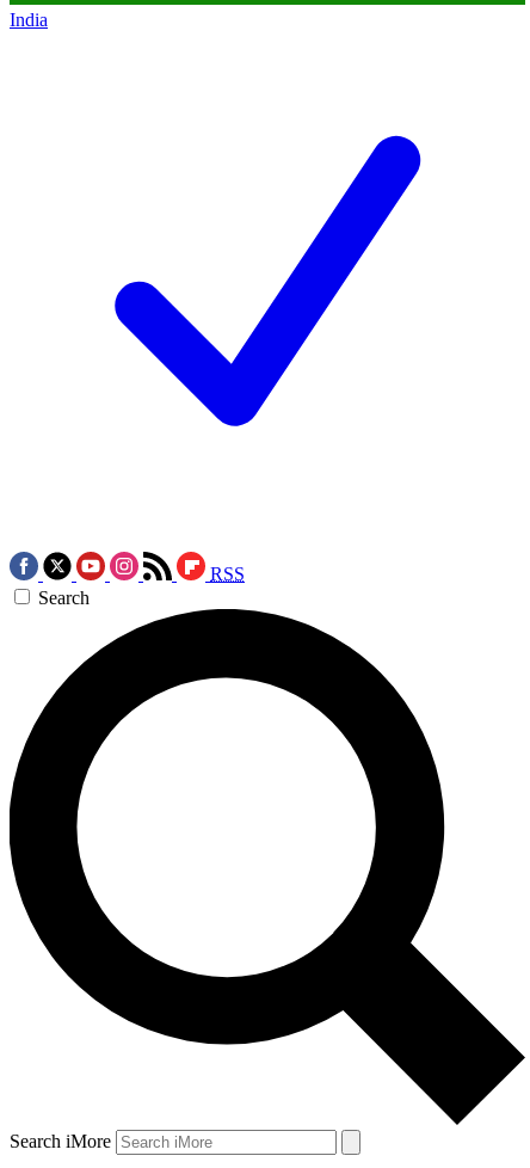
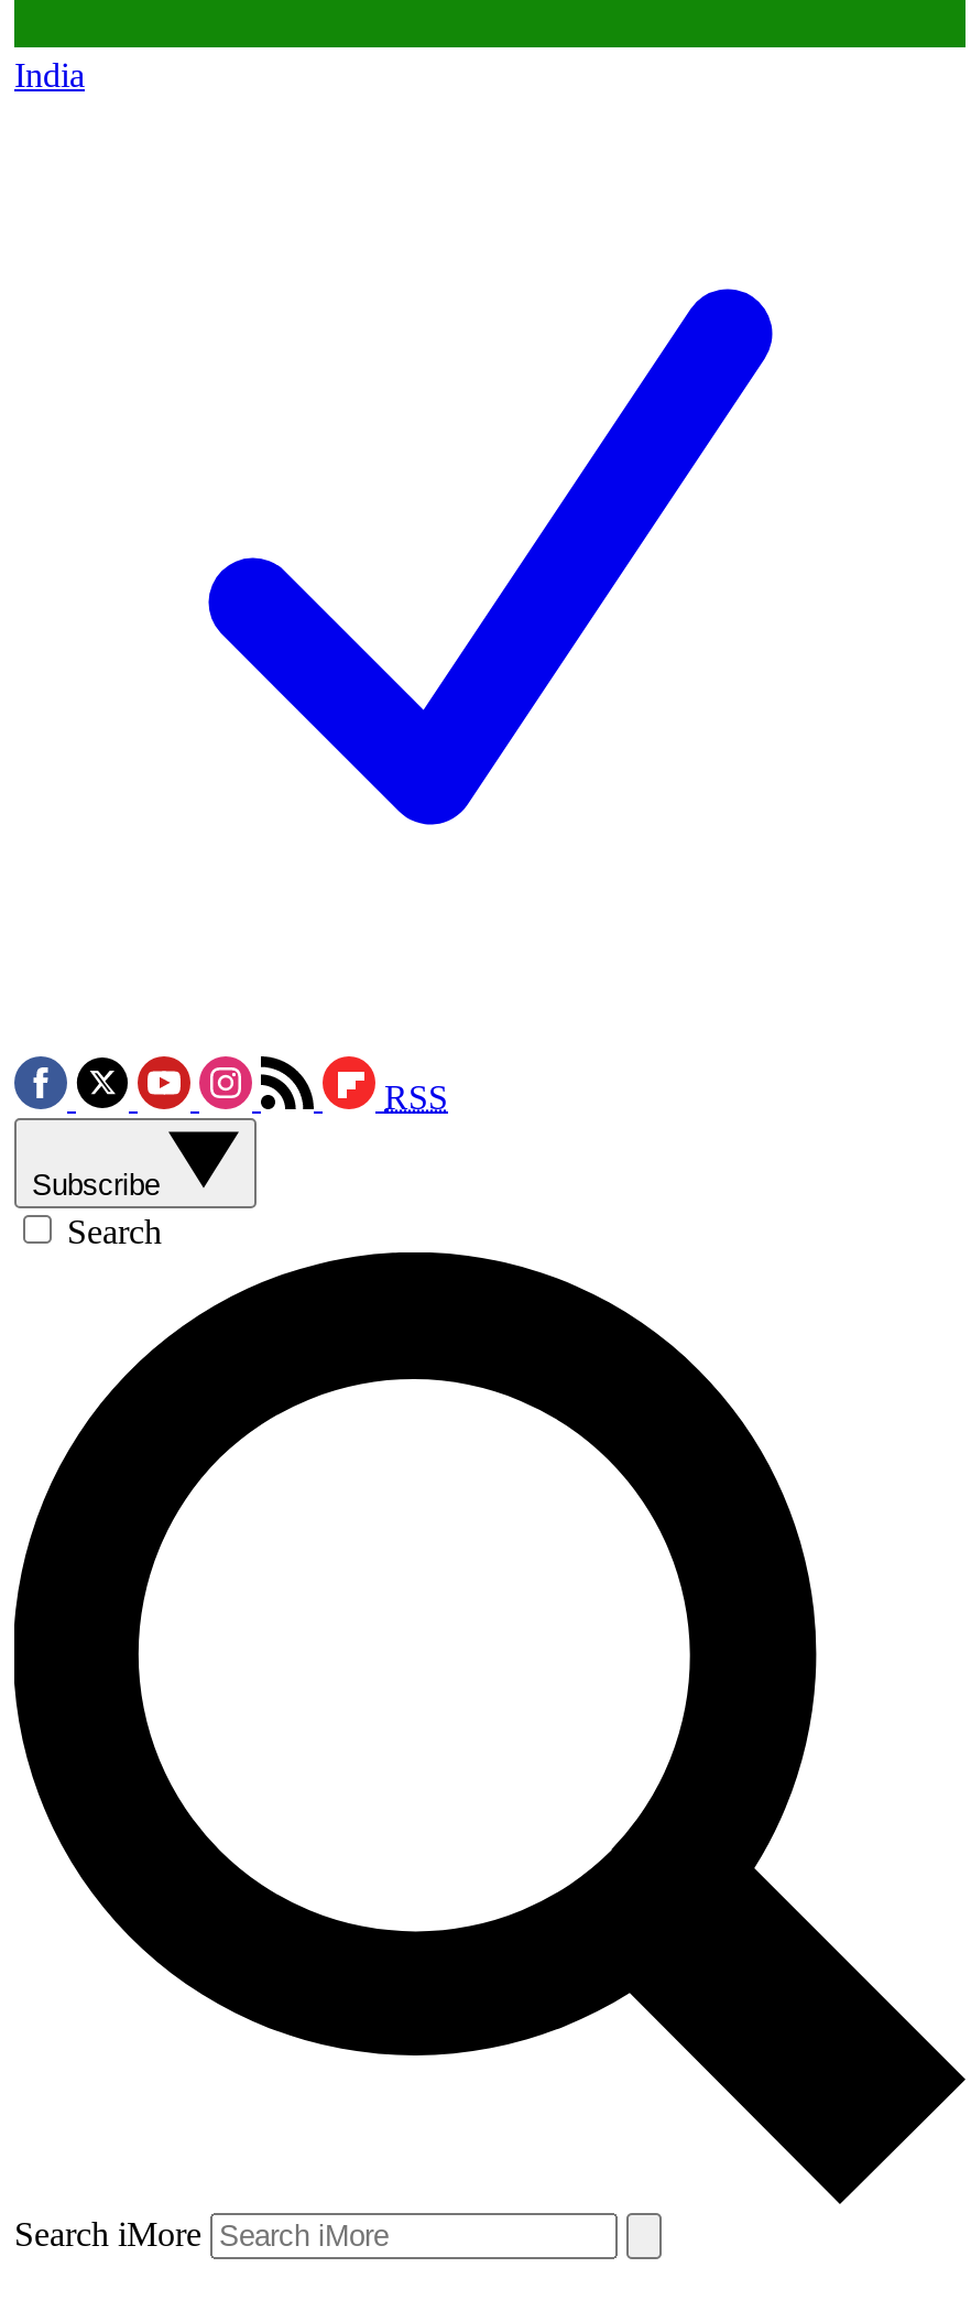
+ Subscribe
